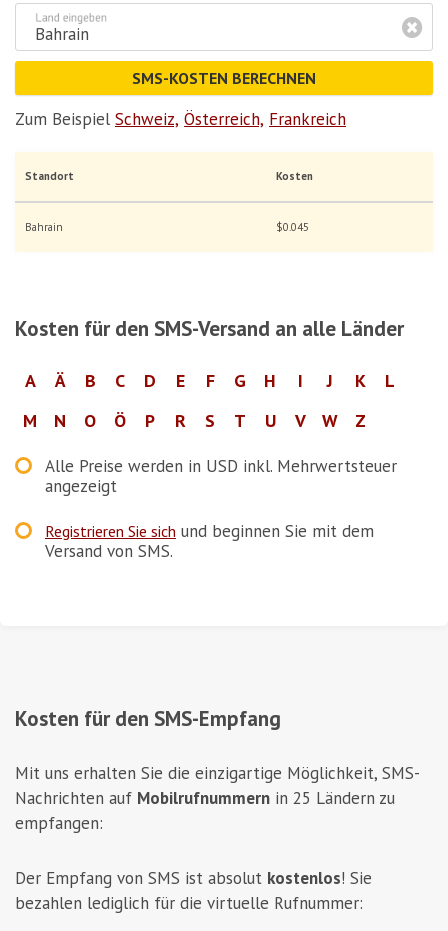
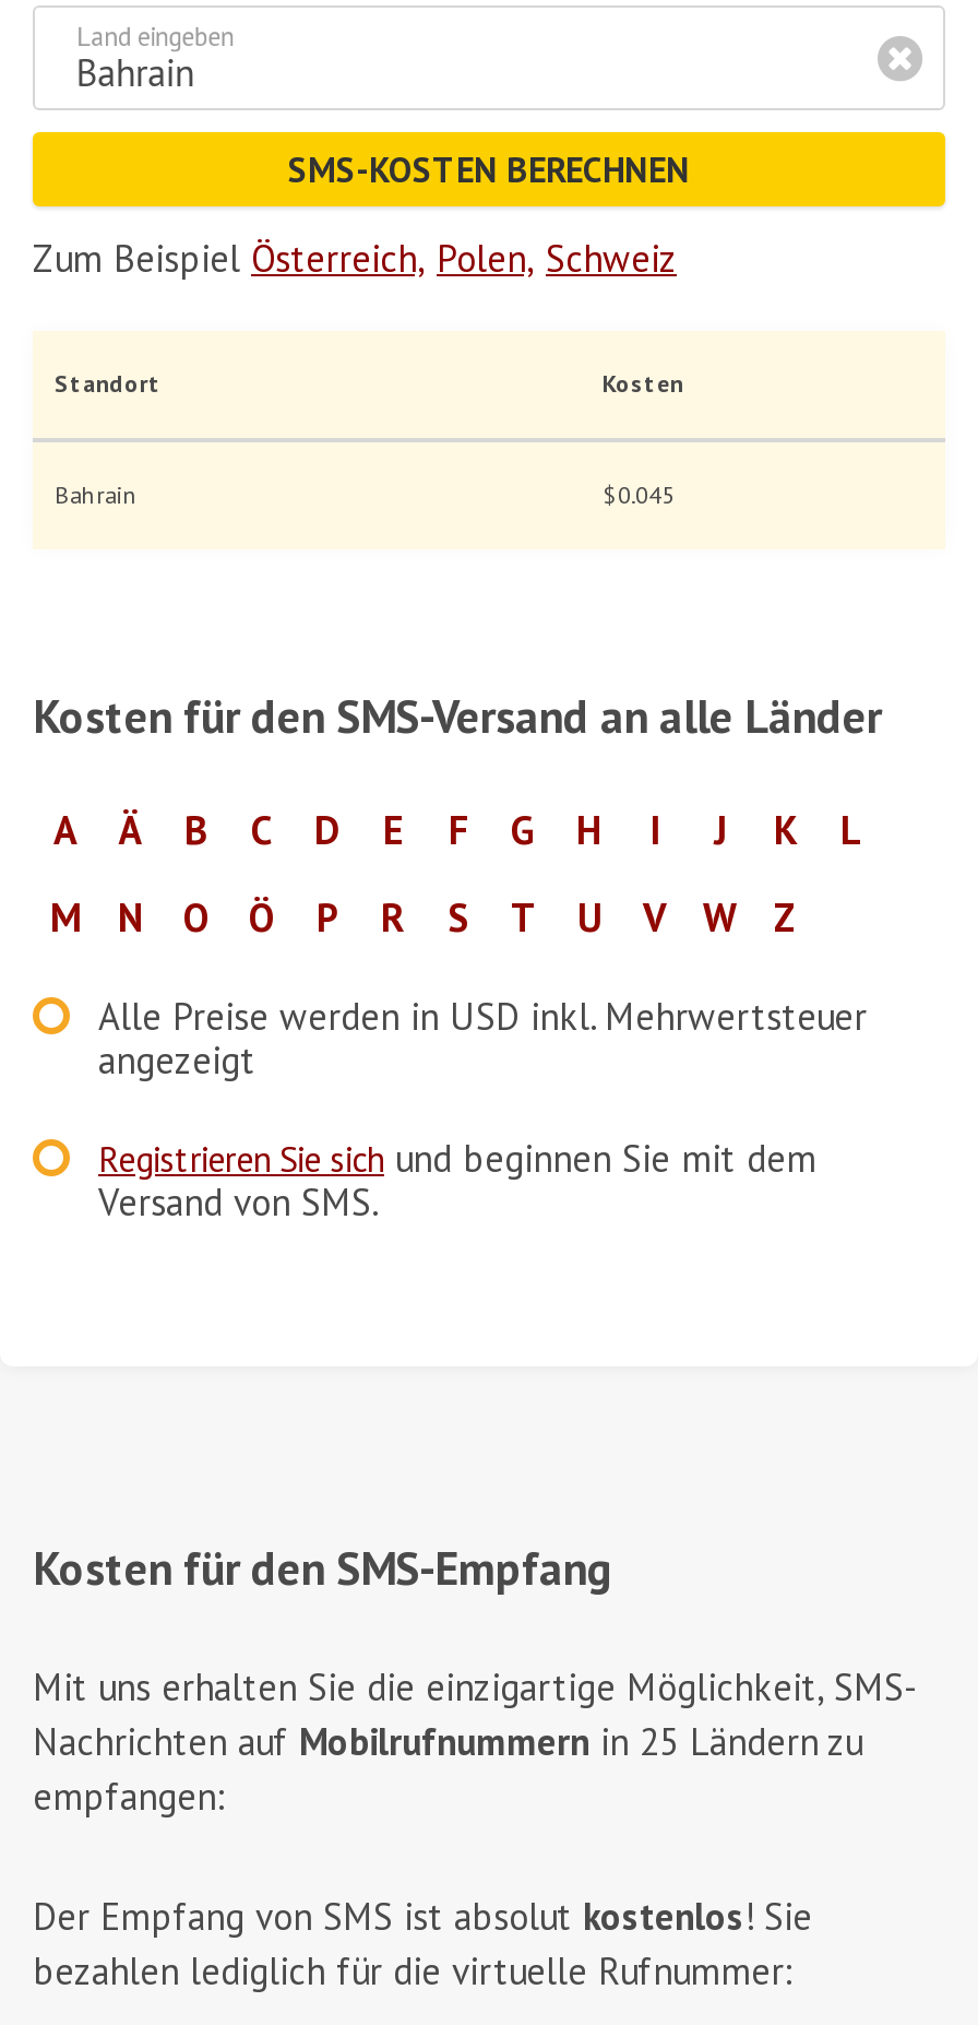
- Zum Beispiel Schweiz, Österreich, Frankreich
+ Zum Beispiel Österreich, Polen, Schweiz
